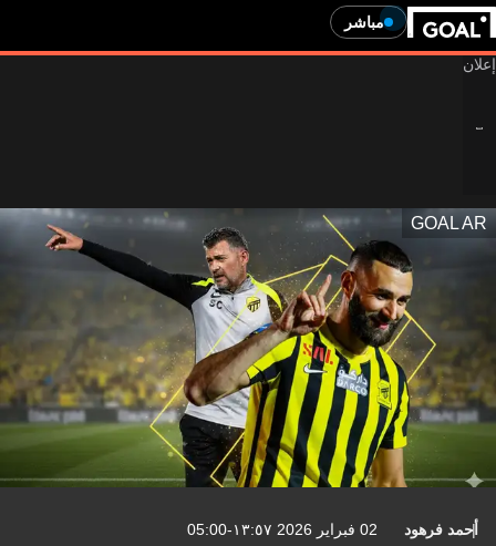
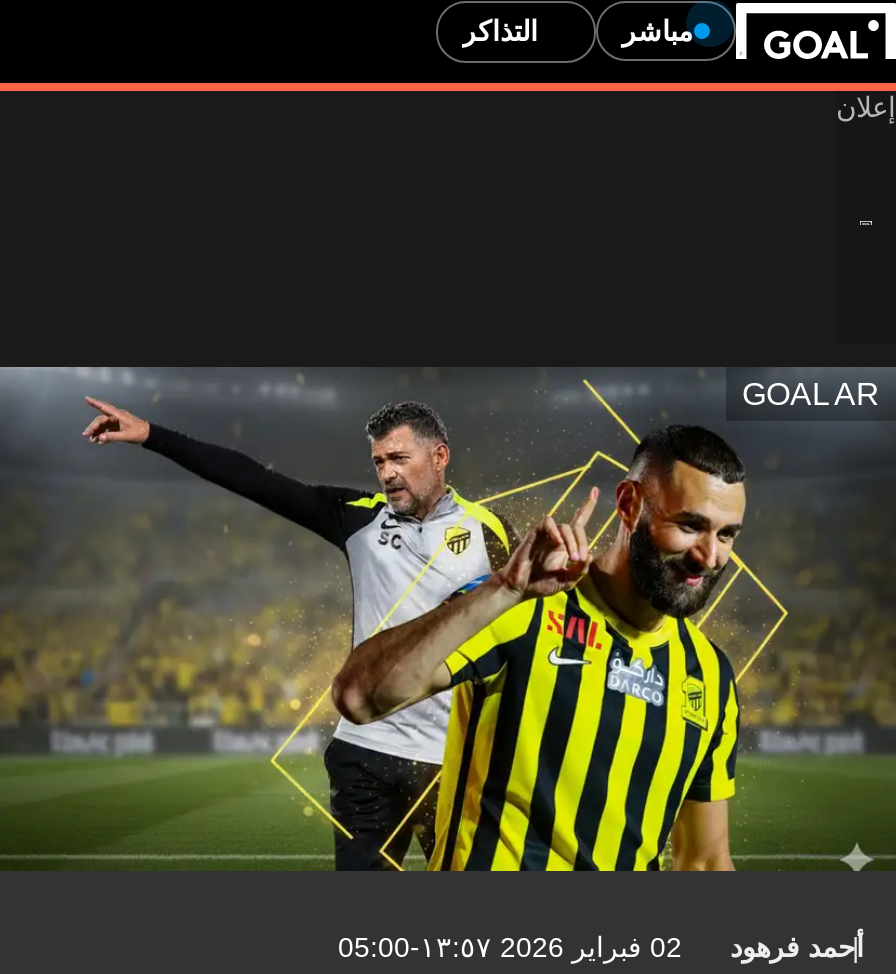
+ التذاكر
